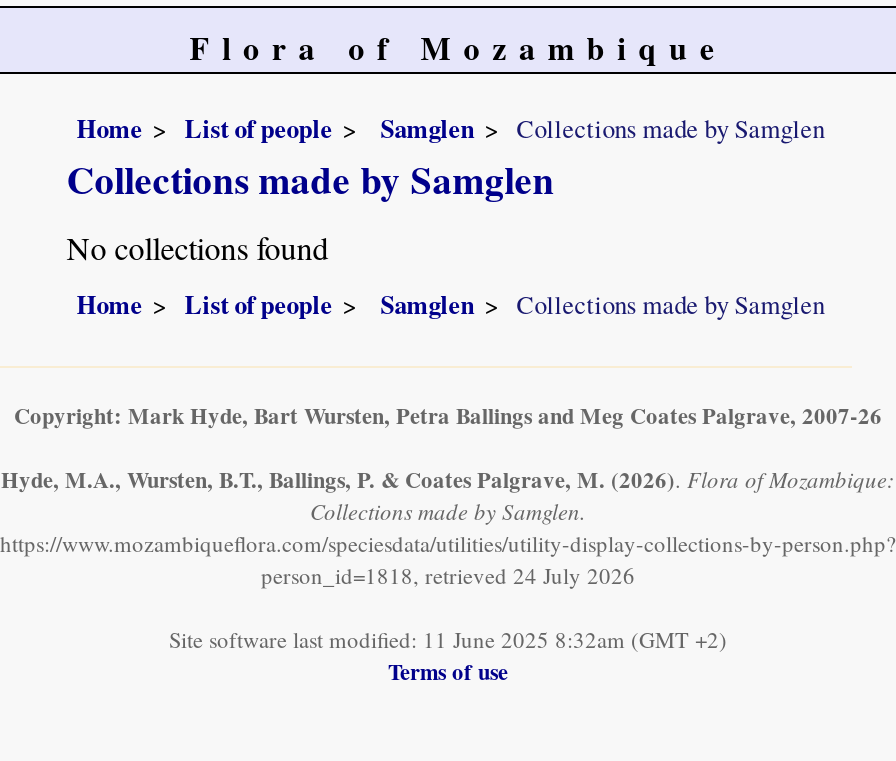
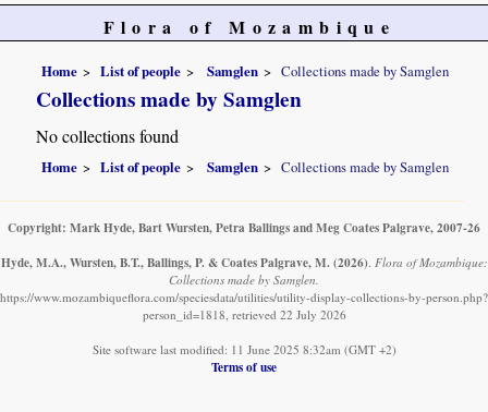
- person_id=1818, retrieved 24 July 2026
+ person_id=1818, retrieved 22 July 2026
